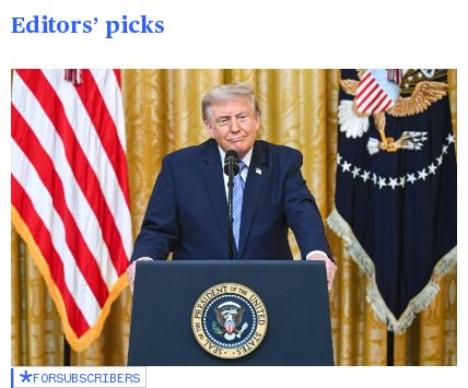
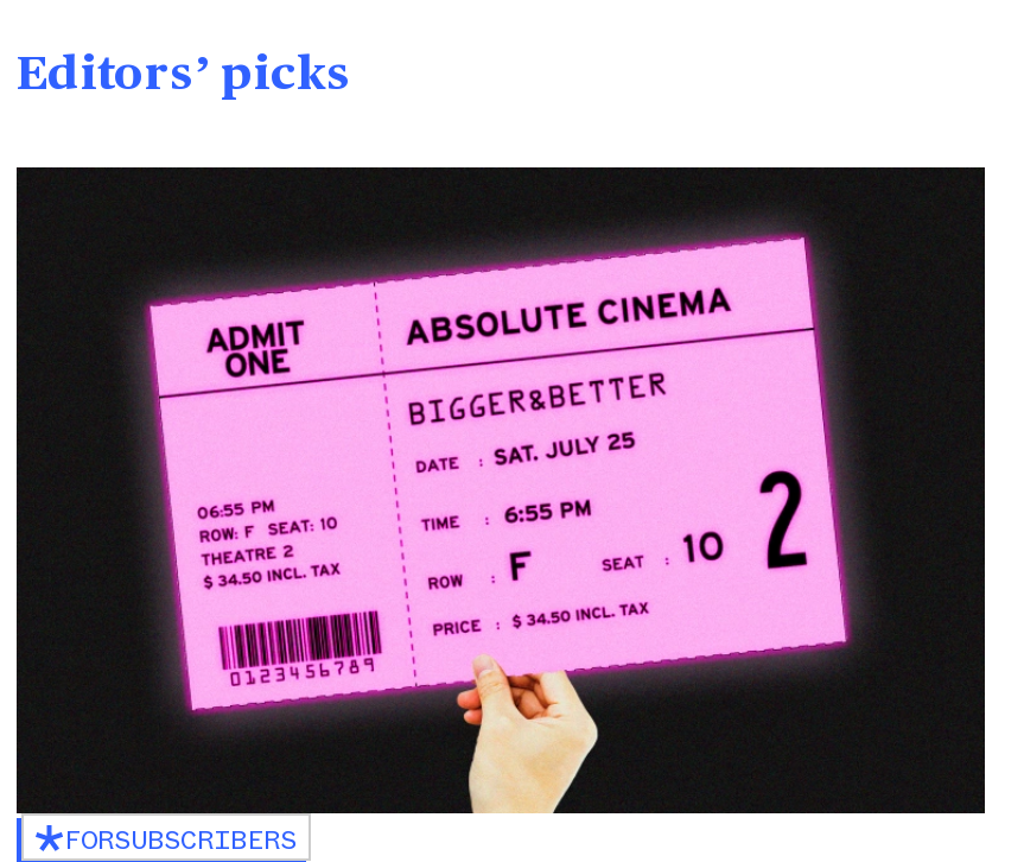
- [image]
+ [image]
